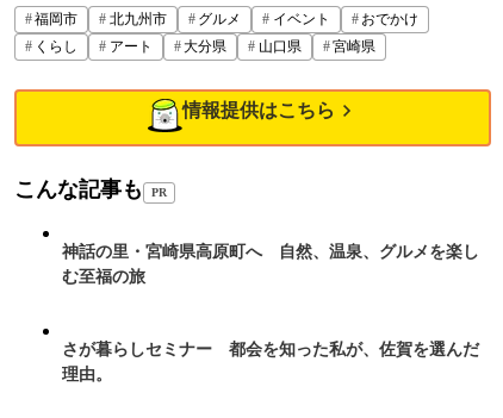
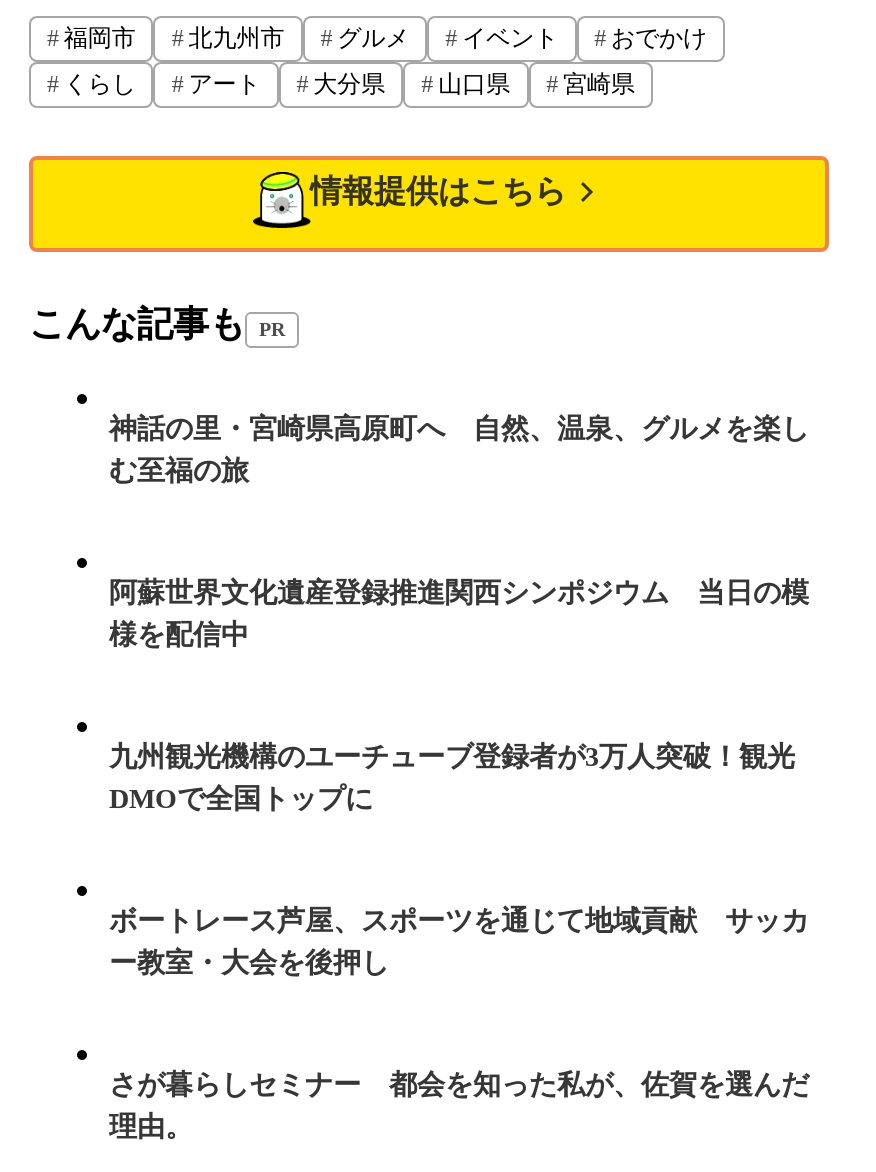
+ 阿蘇世界文化遺産登録推進関西シンポジウム 当日の模
+ 様を配信中

+ 九州観光機構のユーチューブ登録者が3万人突破！観光
+ DMOで全国トップに

+ ボートレース芦屋、スポーツを通じて地域貢献 サッカ
+ ー教室・大会を後押し
